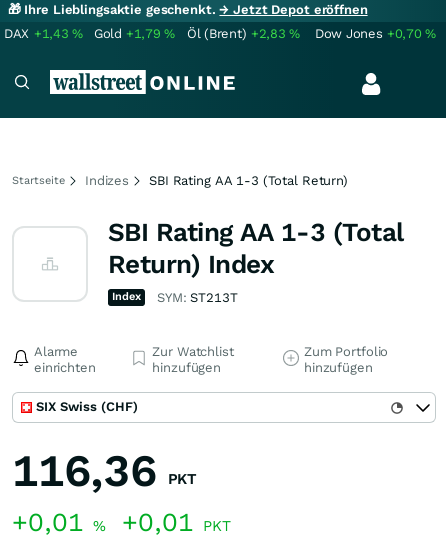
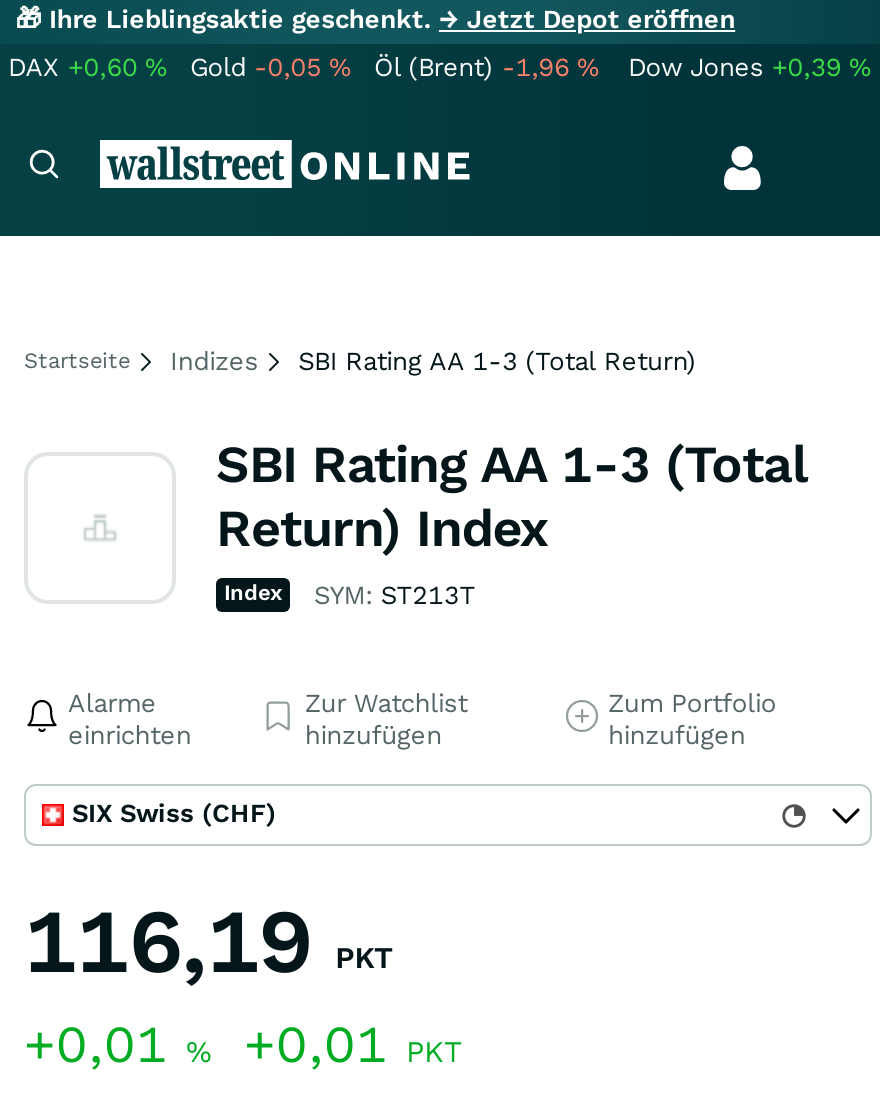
- DAX +1,43%
+ DAX +0,60%

- Gold +1,79%
+ Gold -0,05%

- Öl (Brent) +2,83%
+ Öl (Brent) -1,96%

- Dow Jones +0,70%
+ Dow Jones +0,39%

- 116,36 PKT
+ 116,19 PKT
